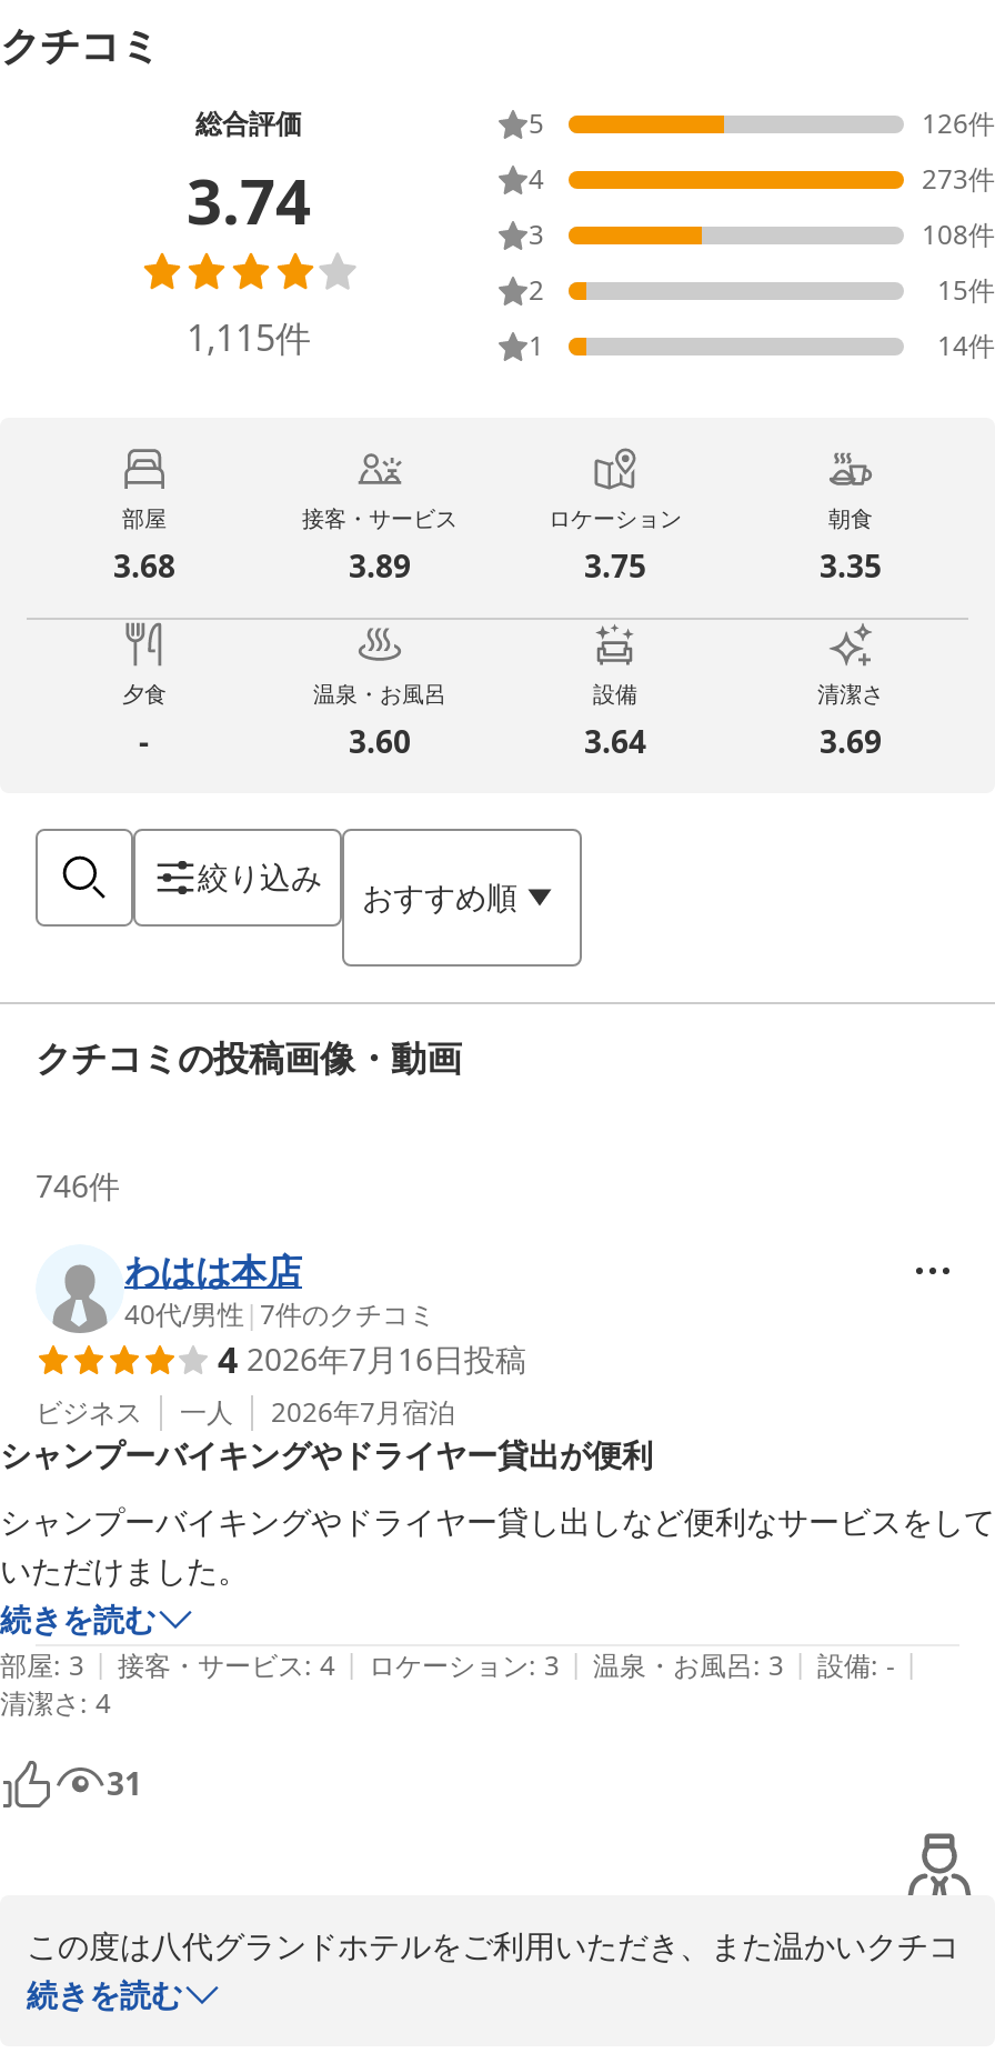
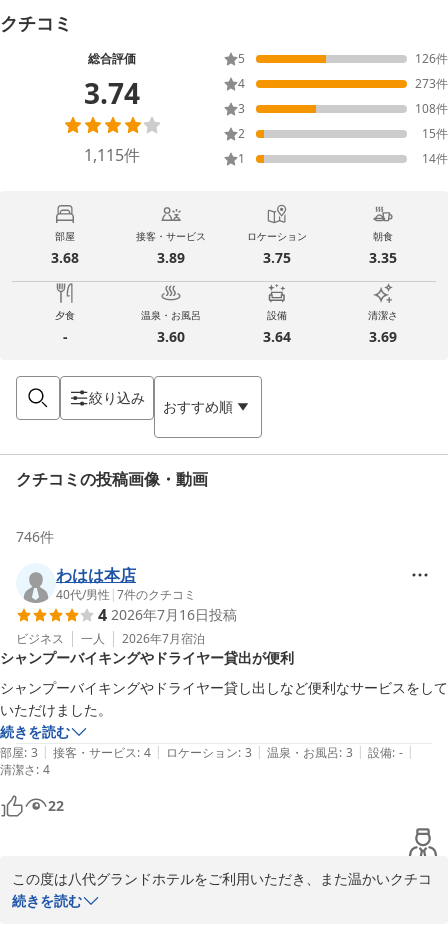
- 31
+ 22
